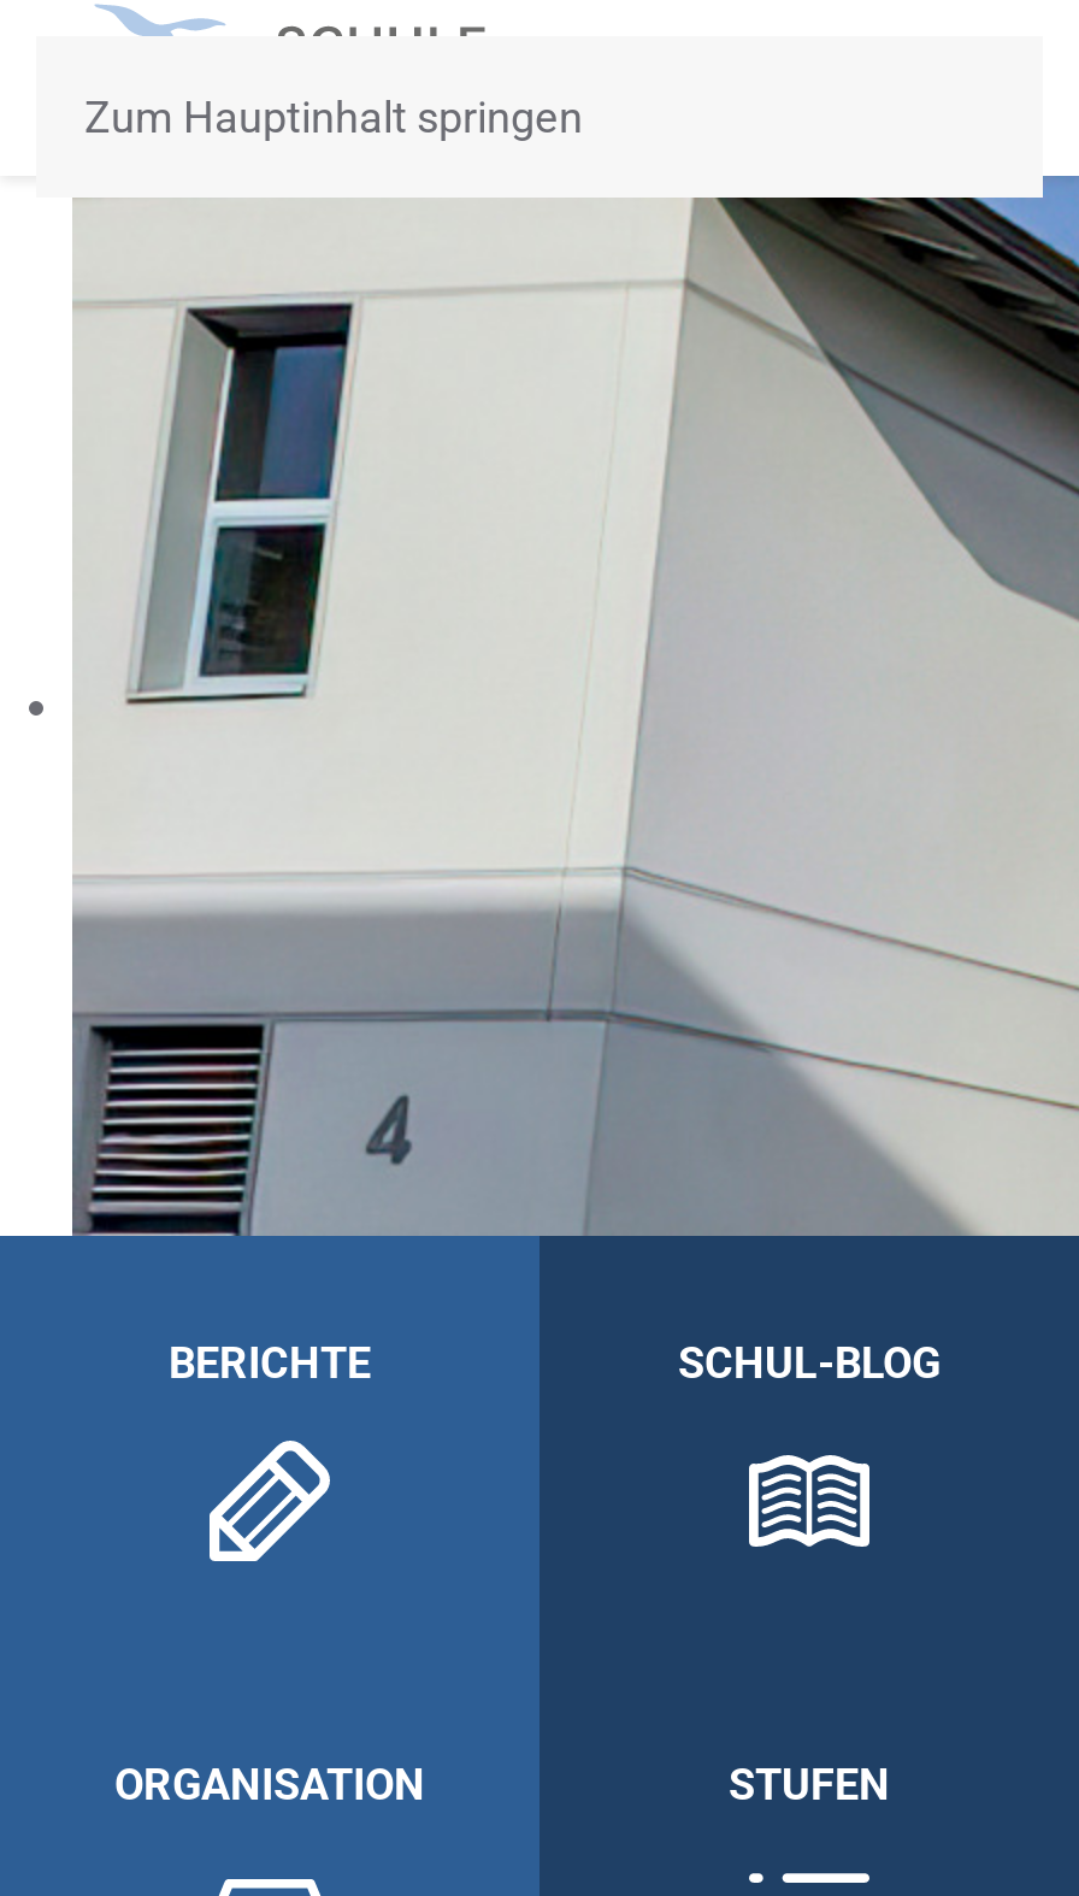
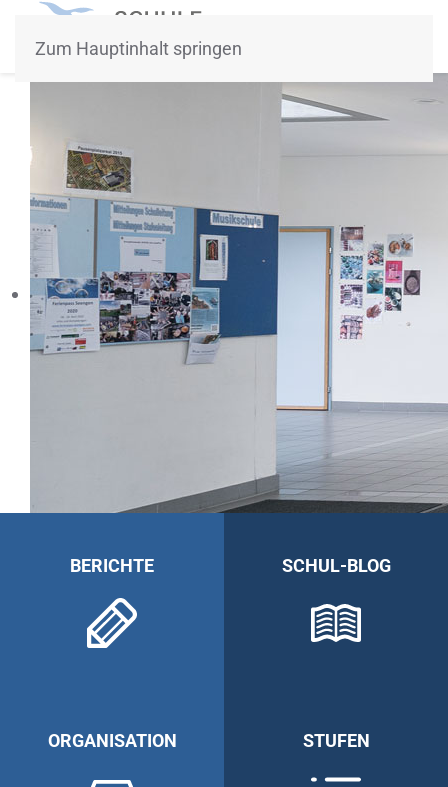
- [image]
+ [image]
